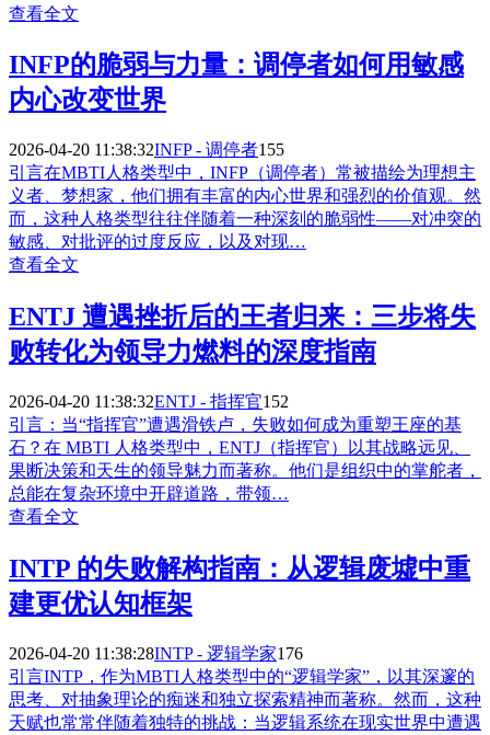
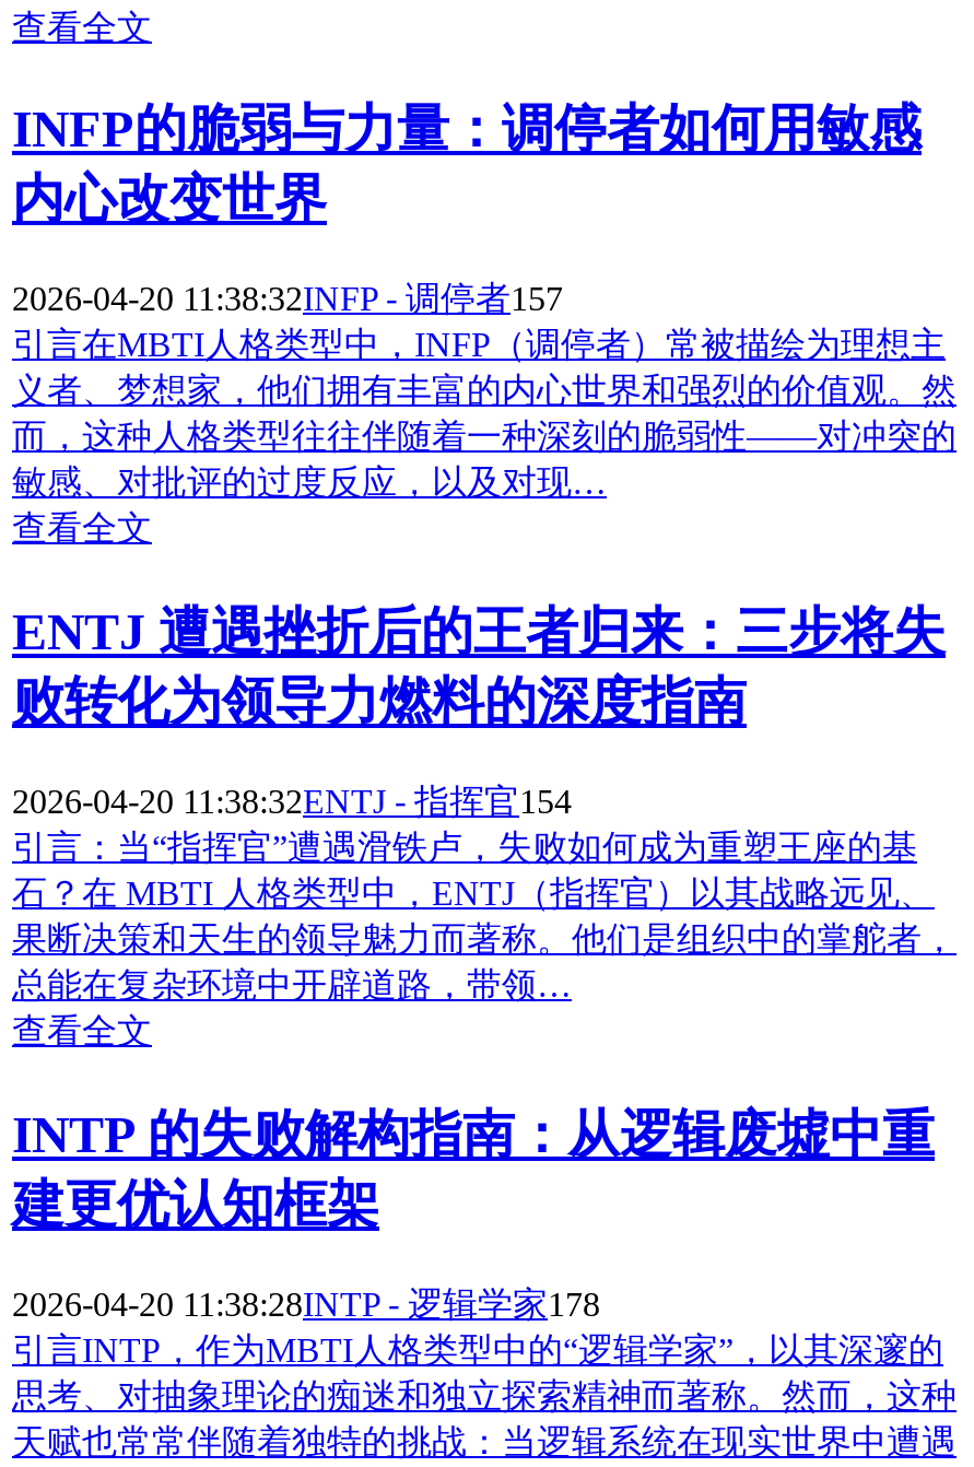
- 2026-04-20 11:38:32INFP - 调停者155
+ 2026-04-20 11:38:32INFP - 调停者157

- 2026-04-20 11:38:32ENTJ - 指挥官152
+ 2026-04-20 11:38:32ENTJ - 指挥官154

- 2026-04-20 11:38:28INTP - 逻辑学家176
+ 2026-04-20 11:38:28INTP - 逻辑学家178
